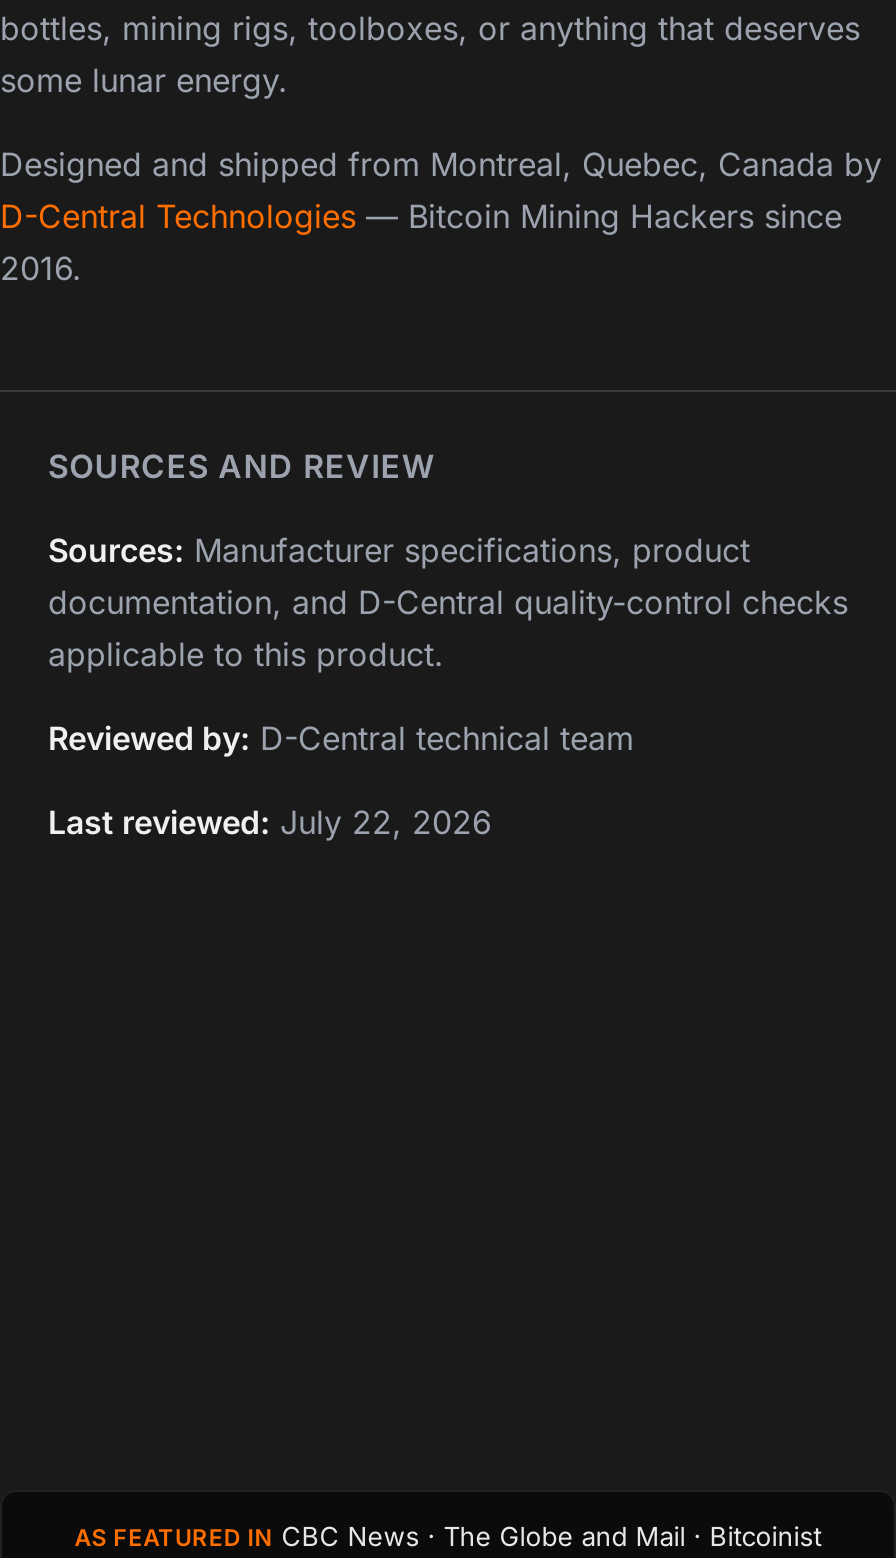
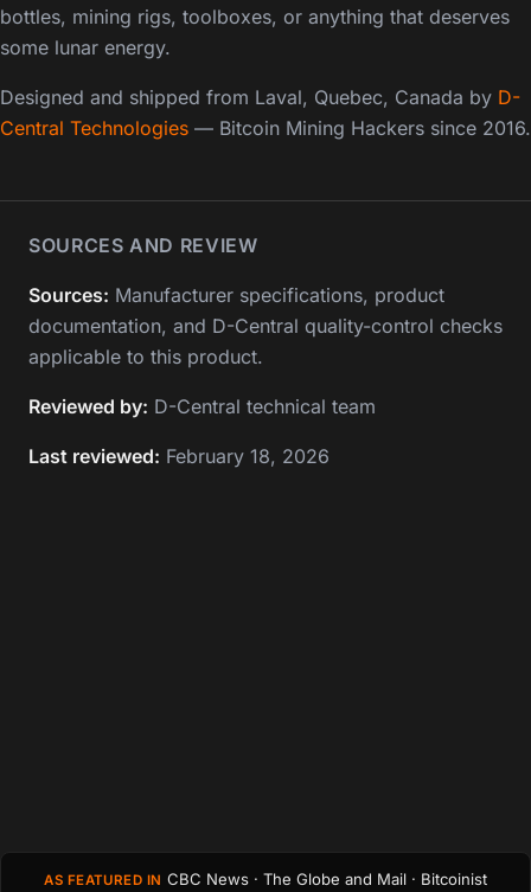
- Designed and shipped from Montreal, Quebec, Canada by
- D-Central Technologies — Bitcoin Mining Hackers since
- 2016.
+ Designed and shipped from Laval, Quebec, Canada by D-
+ Central Technologies — Bitcoin Mining Hackers since 2016.

- Last reviewed: July 22, 2026
+ Last reviewed: February 18, 2026
